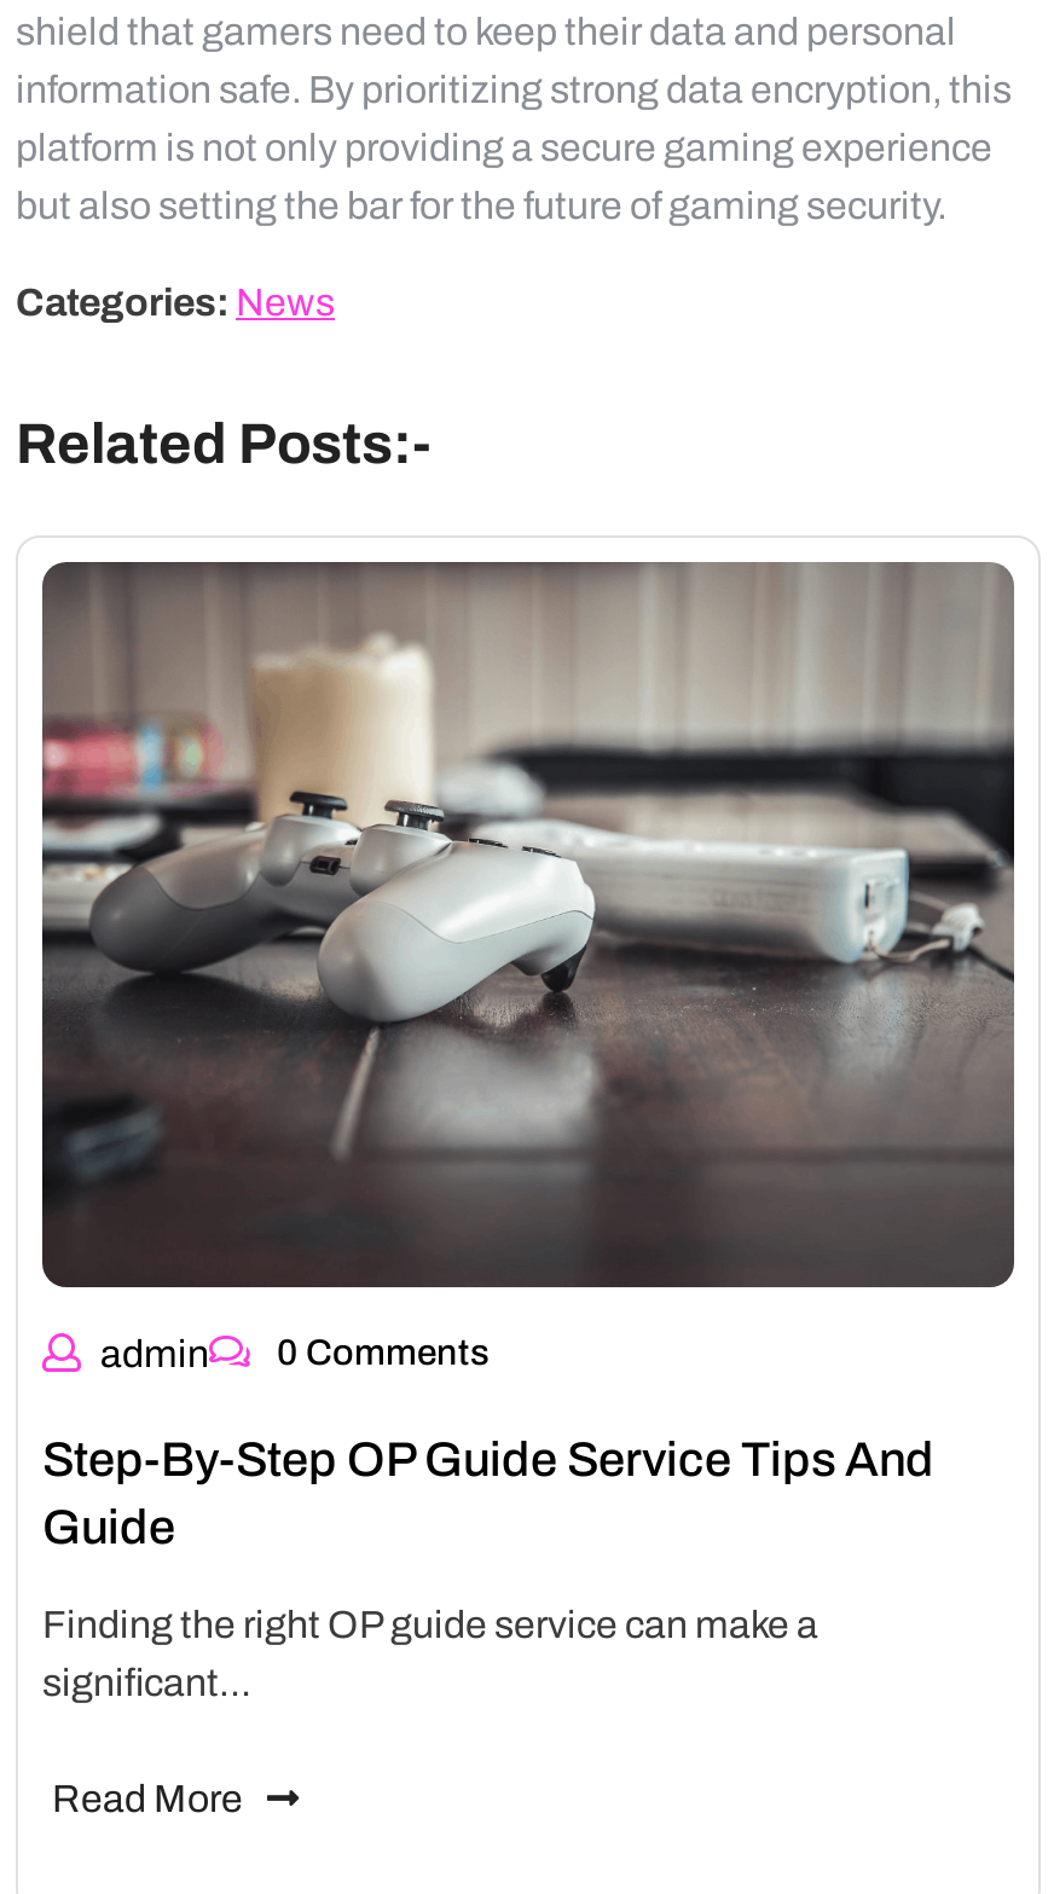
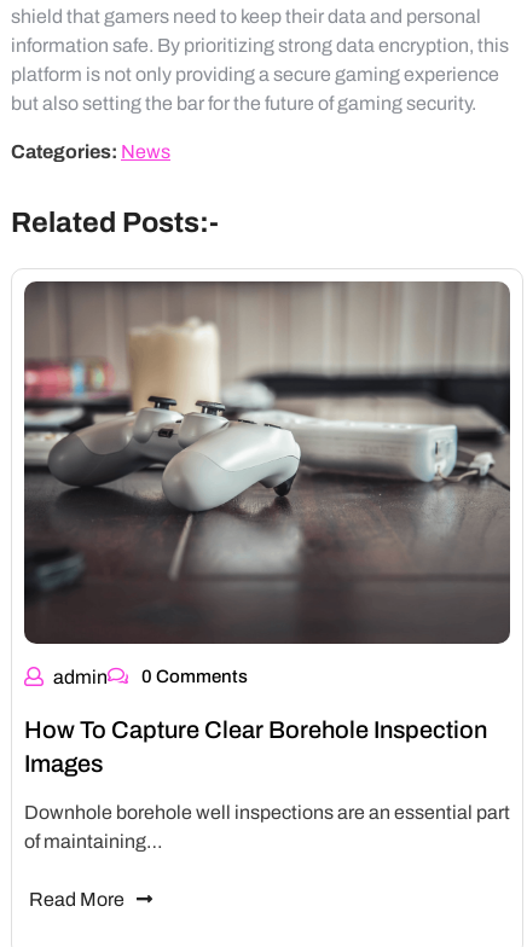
- Step-By-Step OP Guide Service Tips And
- Guide
+ How To Capture Clear Borehole Inspection
+ Images

- Finding the right OP guide service can make a
- significant…
+ Downhole borehole well inspections are an essential part
+ of maintaining…
